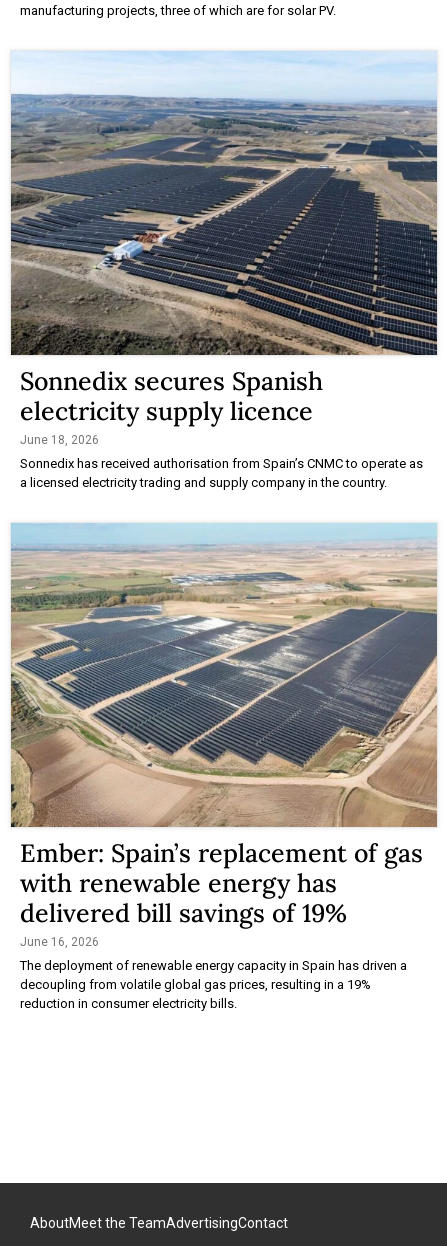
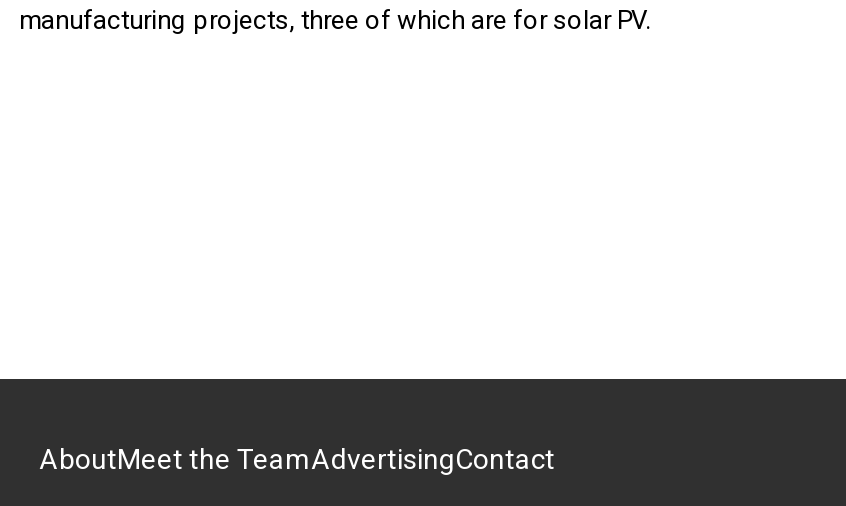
- [image]
- Sonnedix secures Spanish
- electricity supply licence
- June 18, 2026
- Sonnedix has received authorisation from Spain’s CNMC to operate as
- a licensed electricity trading and supply company in the country.

- [image]
- Ember: Spain’s replacement of gas
- with renewable energy has
- delivered bill savings of 19%
- June 16, 2026
- The deployment of renewable energy capacity in Spain has driven a
- decoupling from volatile global gas prices, resulting in a 19%
- reduction in consumer electricity bills.
